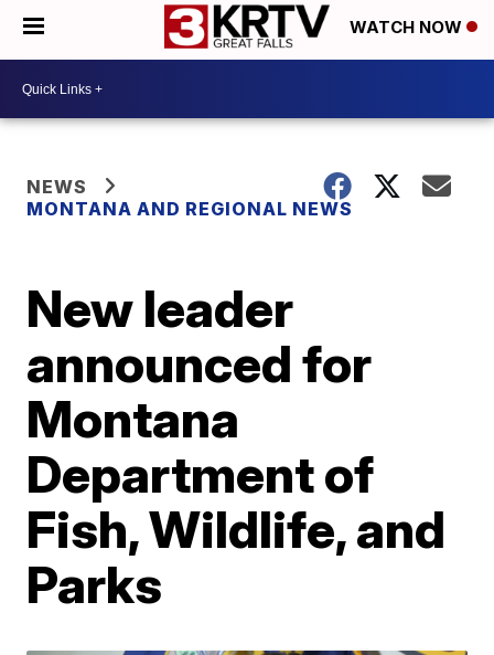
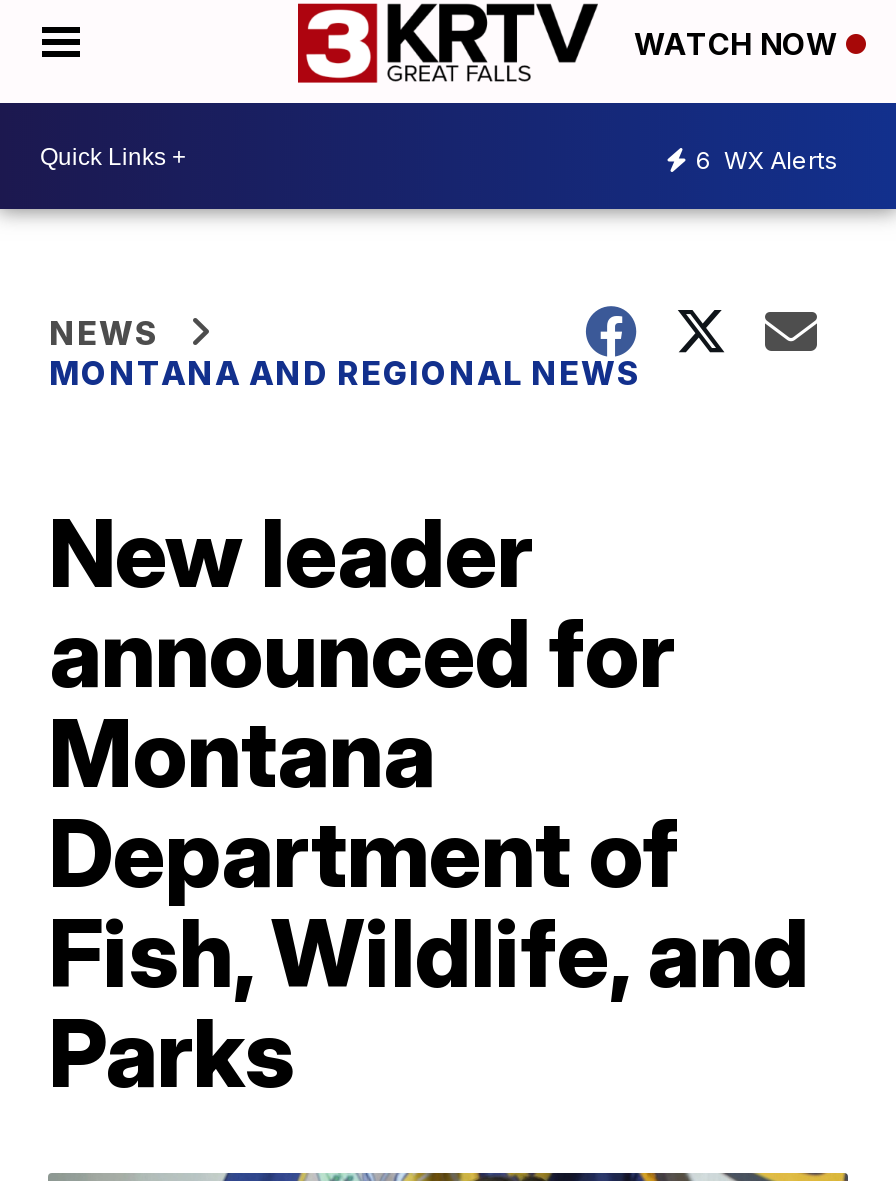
+ 6 WX Alerts
